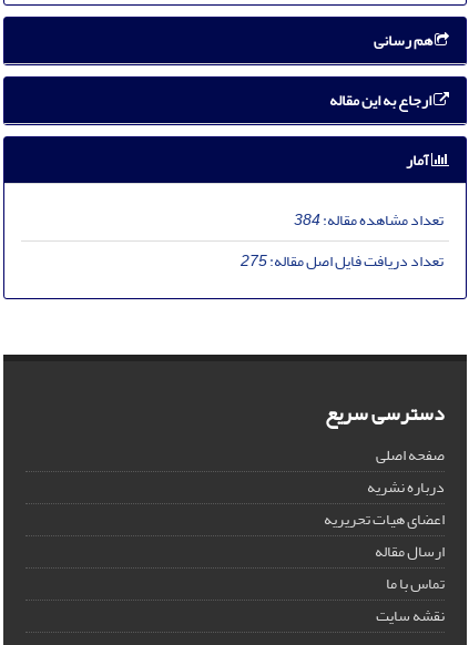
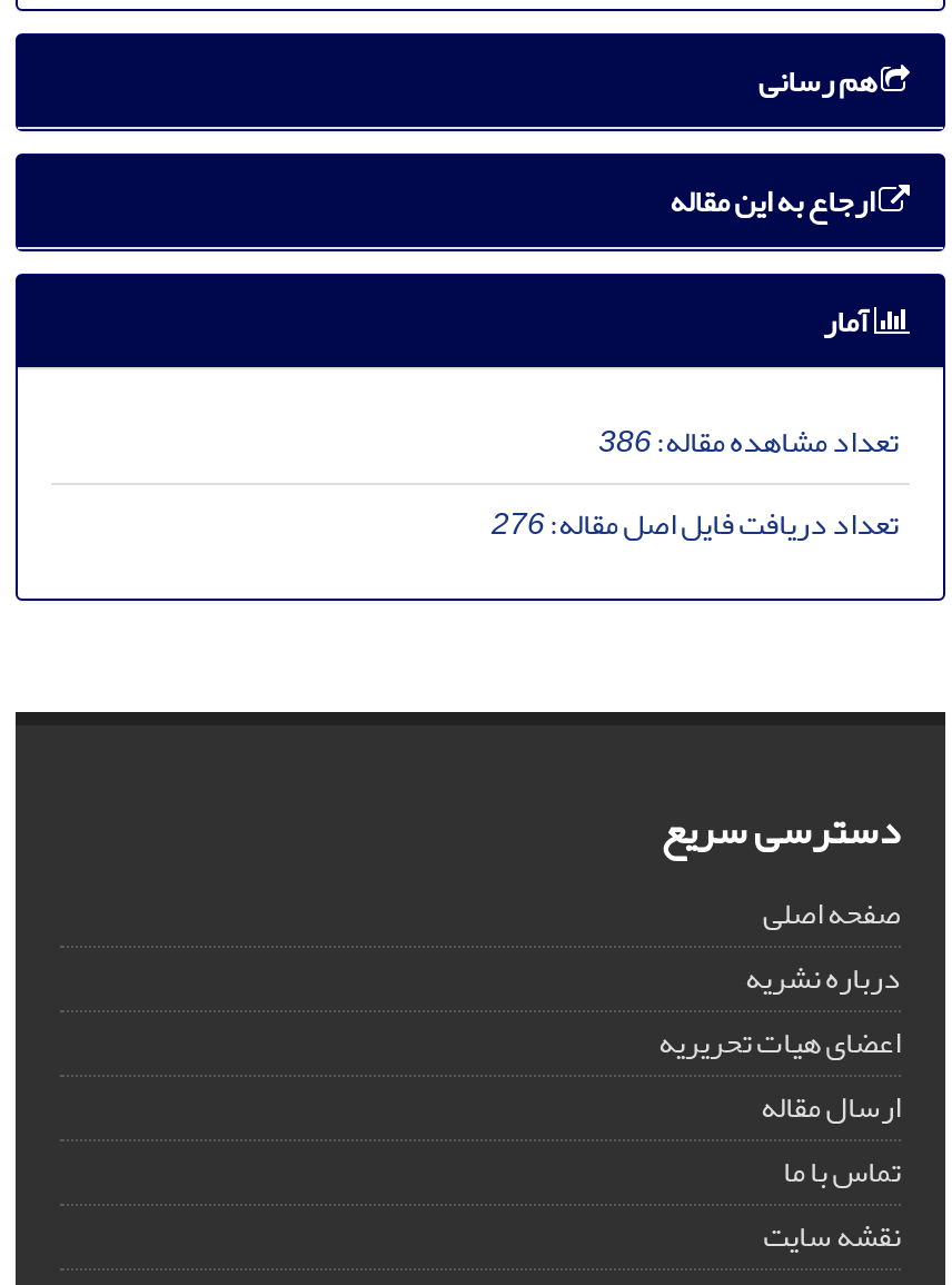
- تعداد مشاهده مقاله:384
+ تعداد مشاهده مقاله:386

- تعداد دریافت فایل اصل مقاله:275
+ تعداد دریافت فایل اصل مقاله:276
